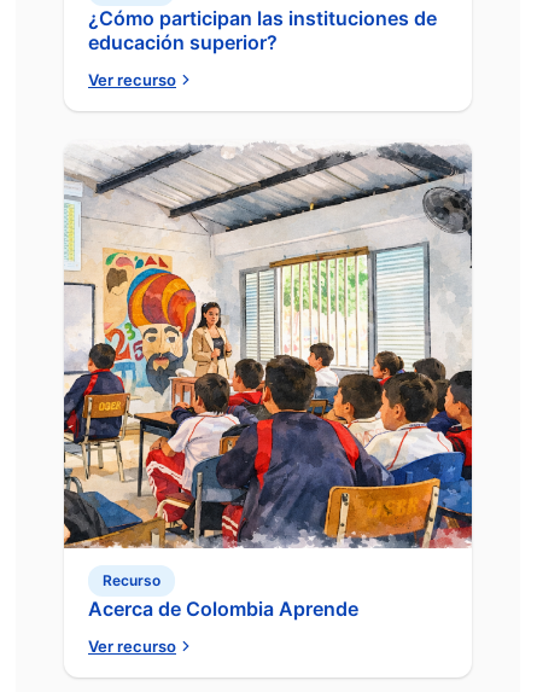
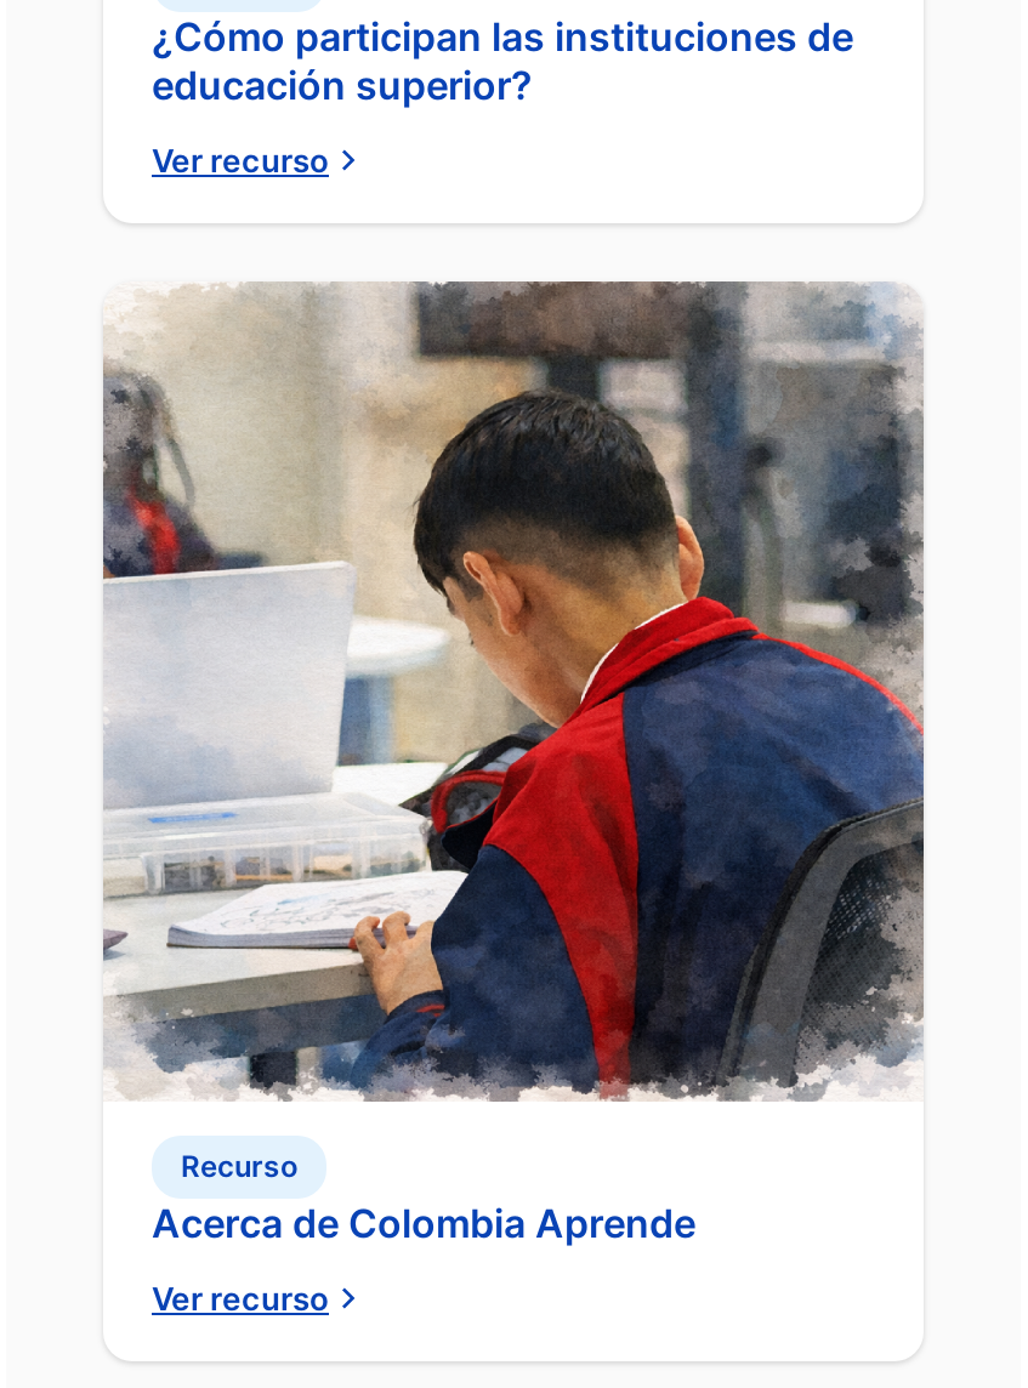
- [image]
+ [image]
